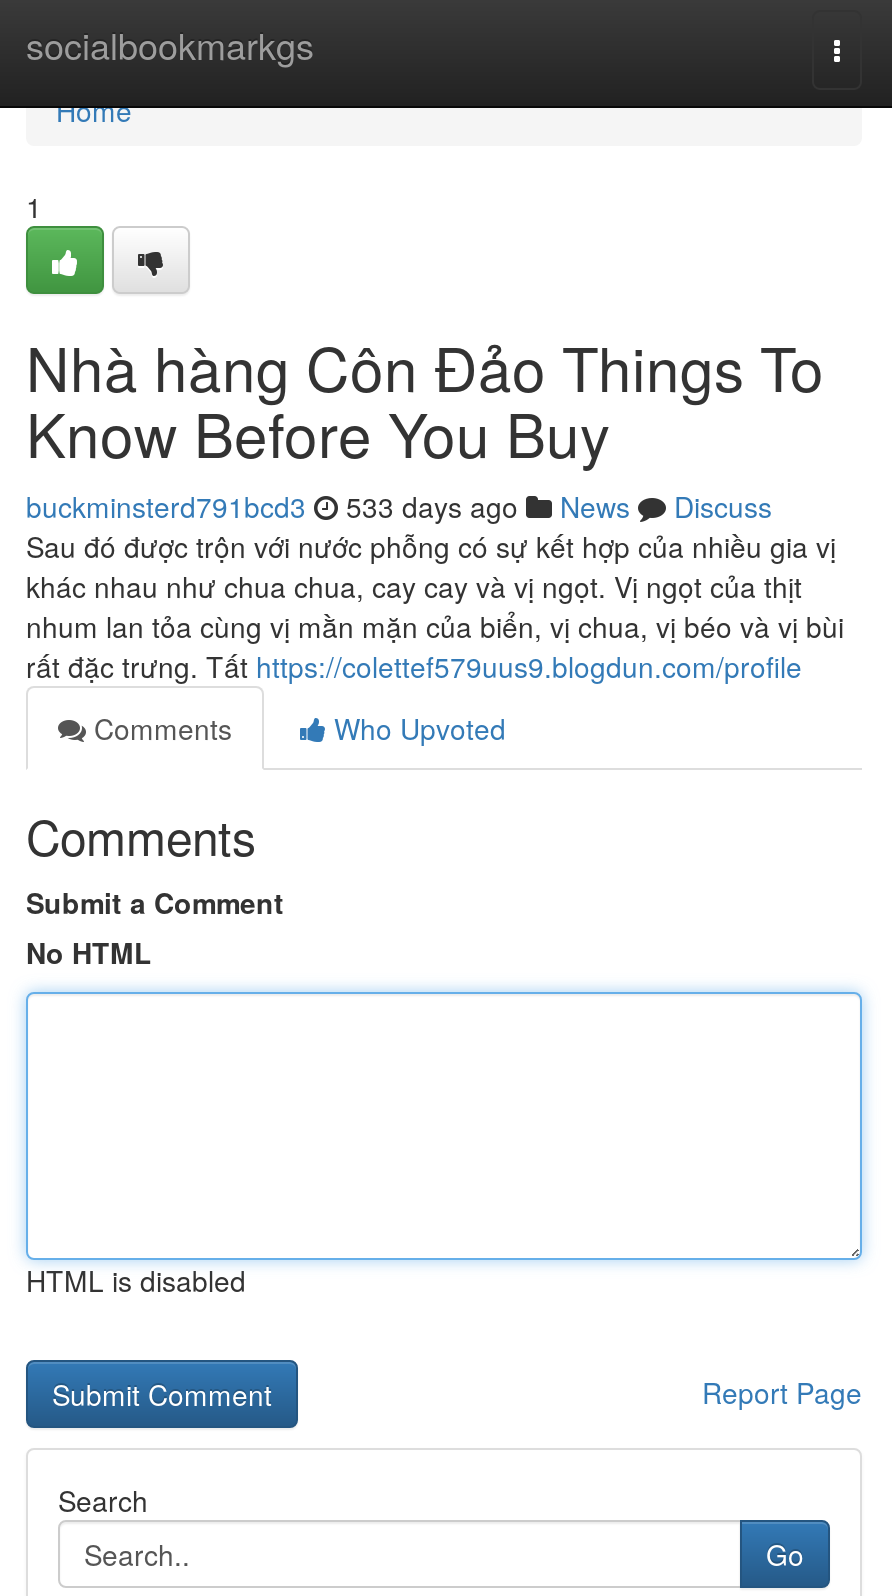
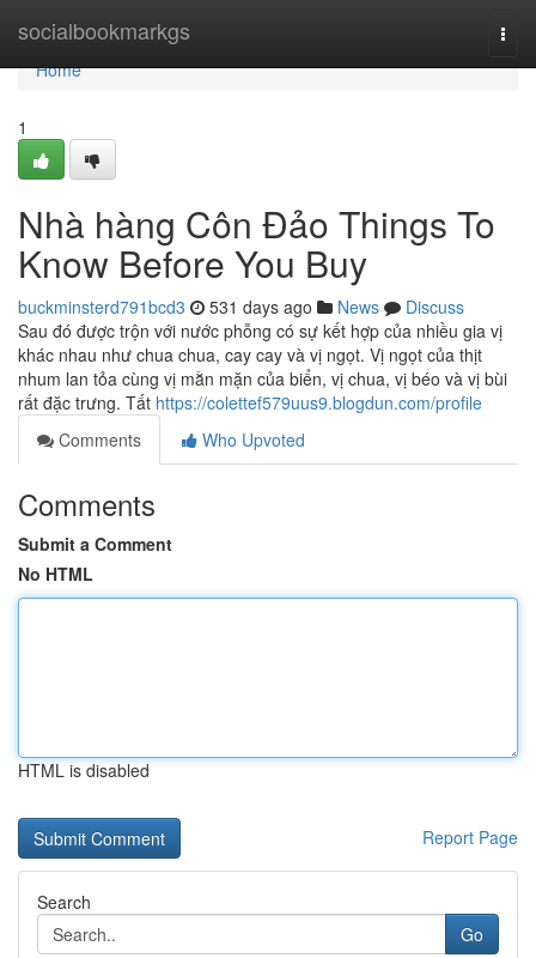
- buckminsterd791bcd3 533 days ago News Discuss
+ buckminsterd791bcd3 531 days ago News Discuss
